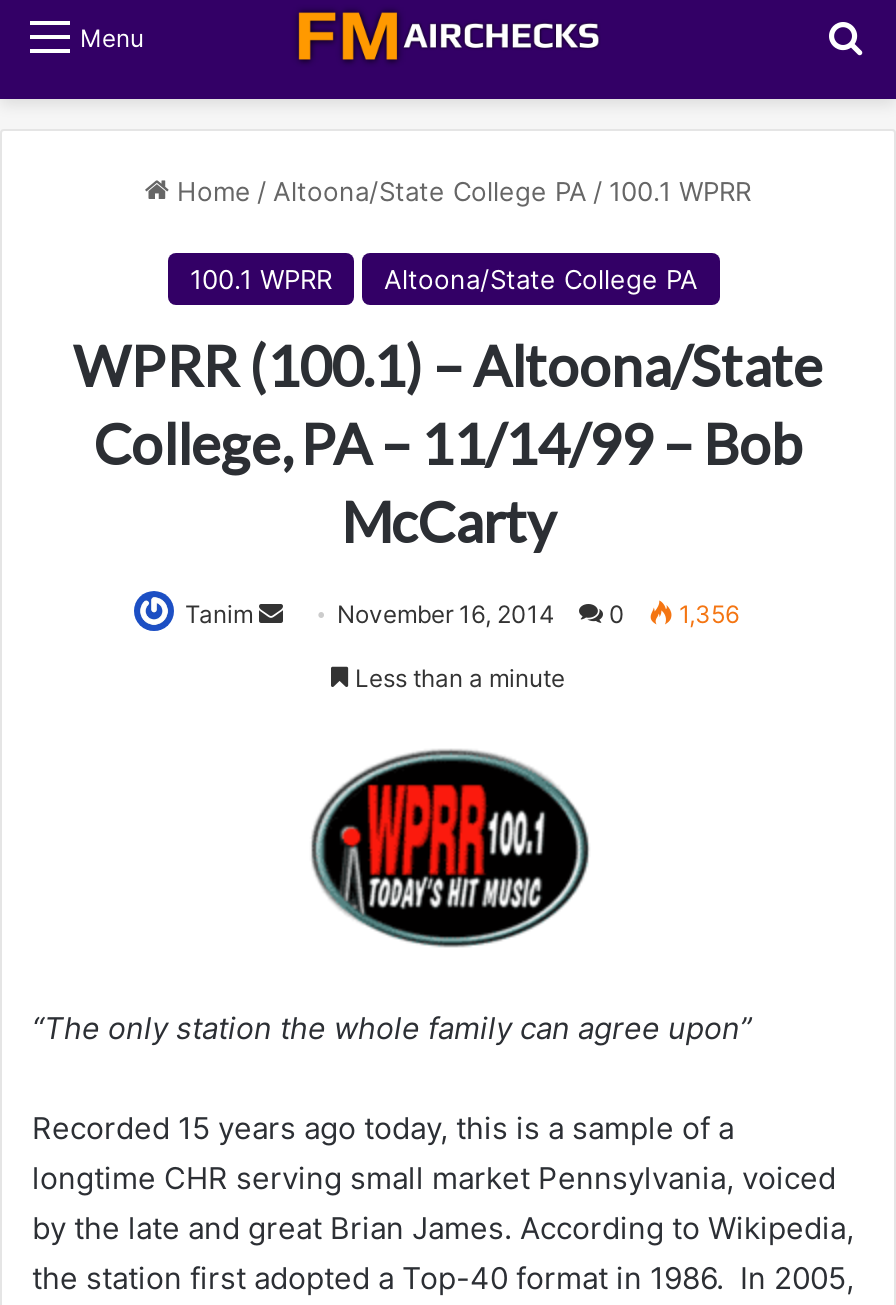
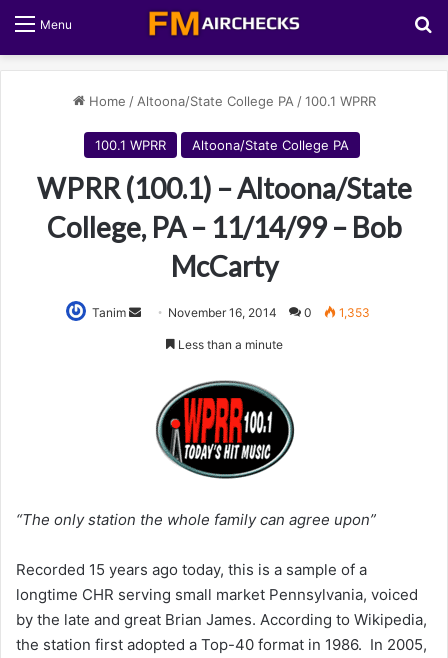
- 1,356
+ 1,353
